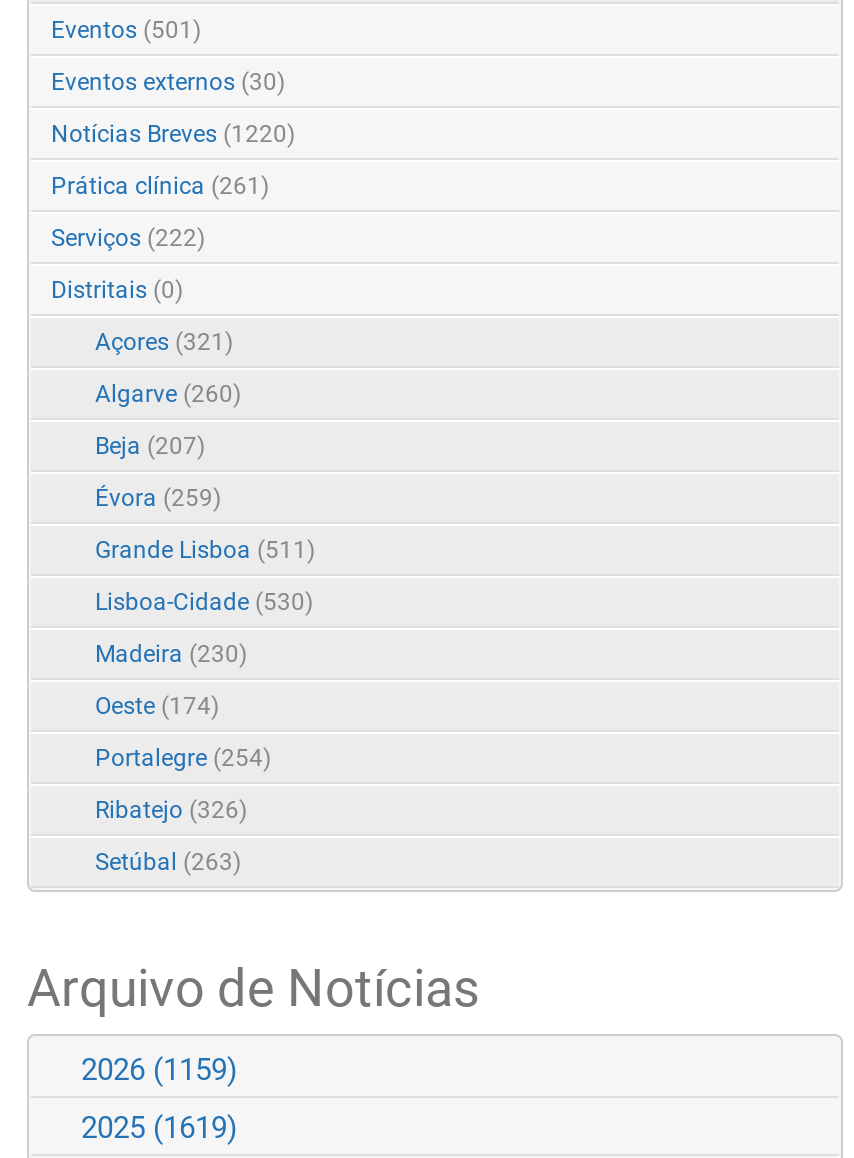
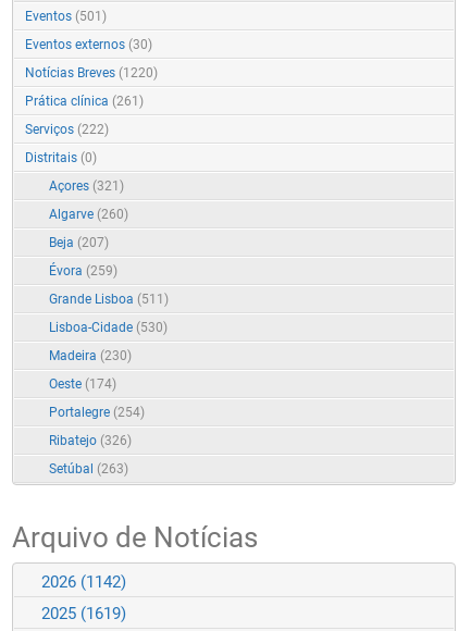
- 2026 (1159)
+ 2026 (1142)
